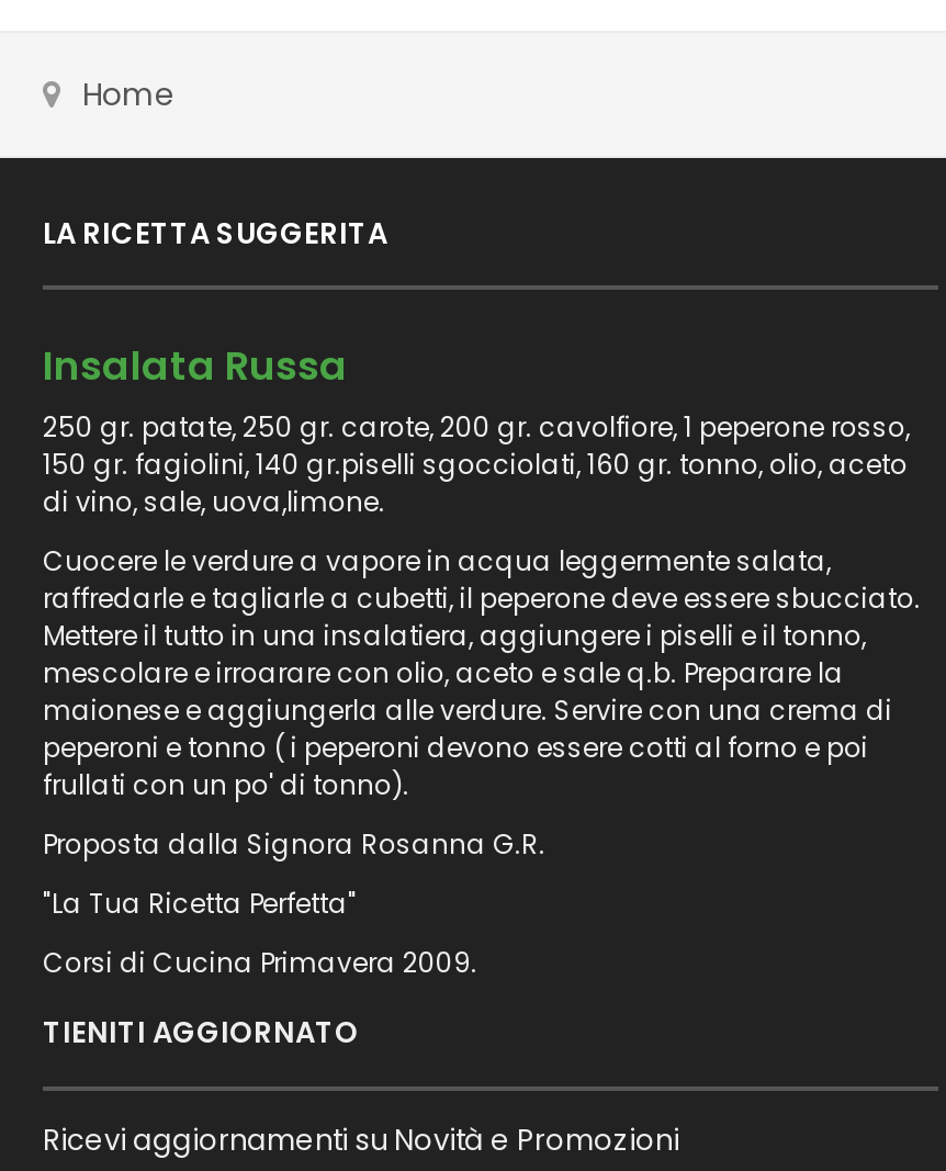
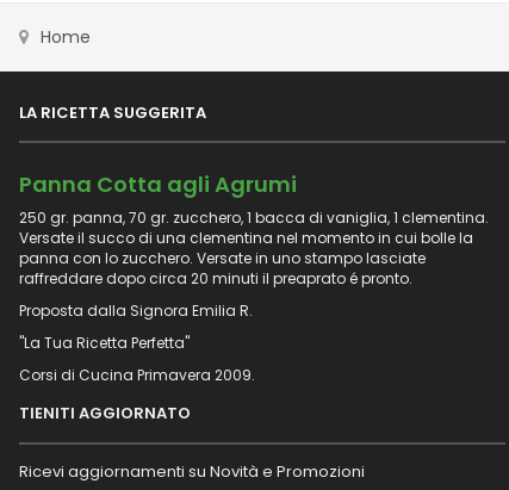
- Insalata Russa
- 250 gr. patate, 250 gr. carote, 200 gr. cavolfiore, 1 peperone rosso,
- 150 gr. fagiolini, 140 gr.piselli sgocciolati, 160 gr. tonno, olio, aceto
- di vino, sale, uova,limone.
- Cuocere le verdure a vapore in acqua leggermente salata,
- raffredarle e tagliarle a cubetti, il peperone deve essere sbucciato.
- Mettere il tutto in una insalatiera, aggiungere i piselli e il tonno,
- mescolare e irroarare con olio, aceto e sale q.b. Preparare la
- maionese e aggiungerla alle verdure. Servire con una crema di
- peperoni e tonno ( i peperoni devono essere cotti al forno e poi
- frullati con un po' di tonno).
- Proposta dalla Signora Rosanna G.R.
+ Panna Cotta agli Agrumi
+ 250 gr. panna, 70 gr. zucchero, 1 bacca di vaniglia, 1 clementina.
+ Versate il succo di una clementina nel momento in cui bolle la
+ panna con lo zucchero. Versate in uno stampo lasciate
+ raffreddare dopo circa 20 minuti il preaprato é pronto.
+ Proposta dalla Signora Emilia R.
